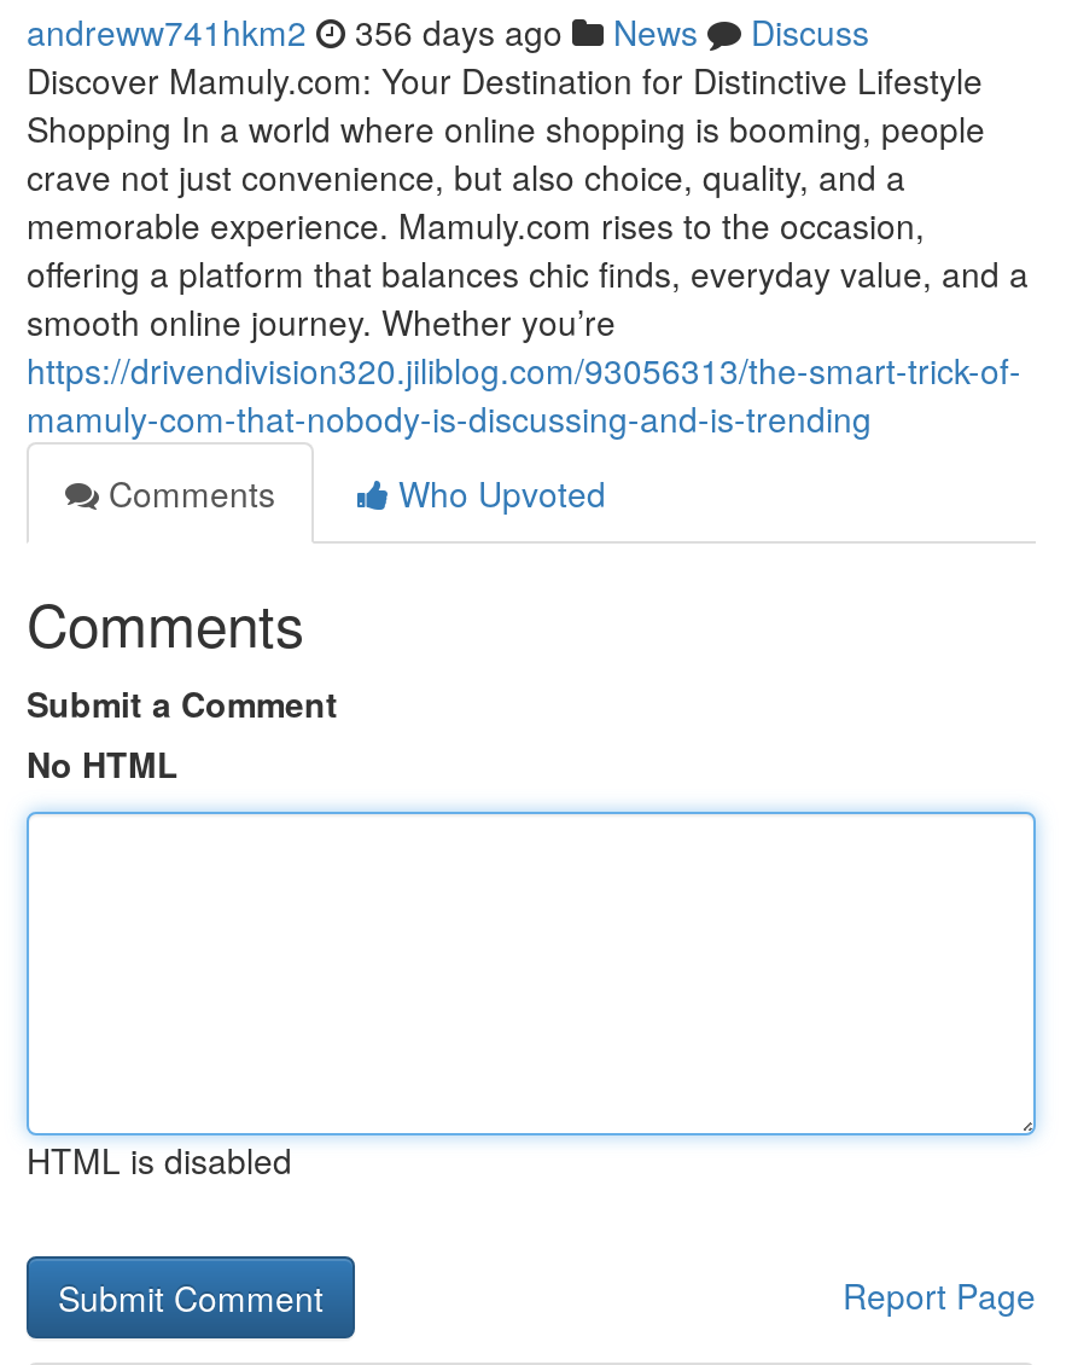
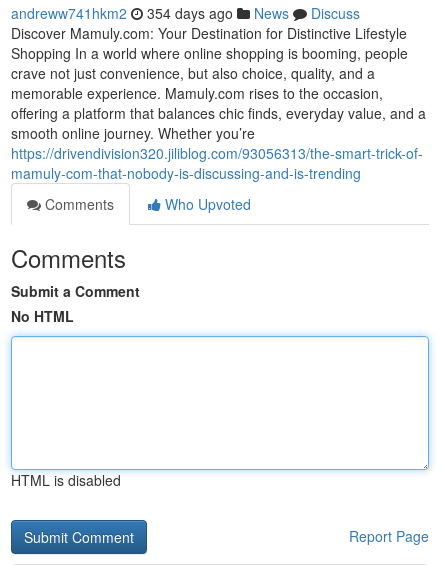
- andreww741hkm2 356 days ago News Discuss
+ andreww741hkm2 354 days ago News Discuss
